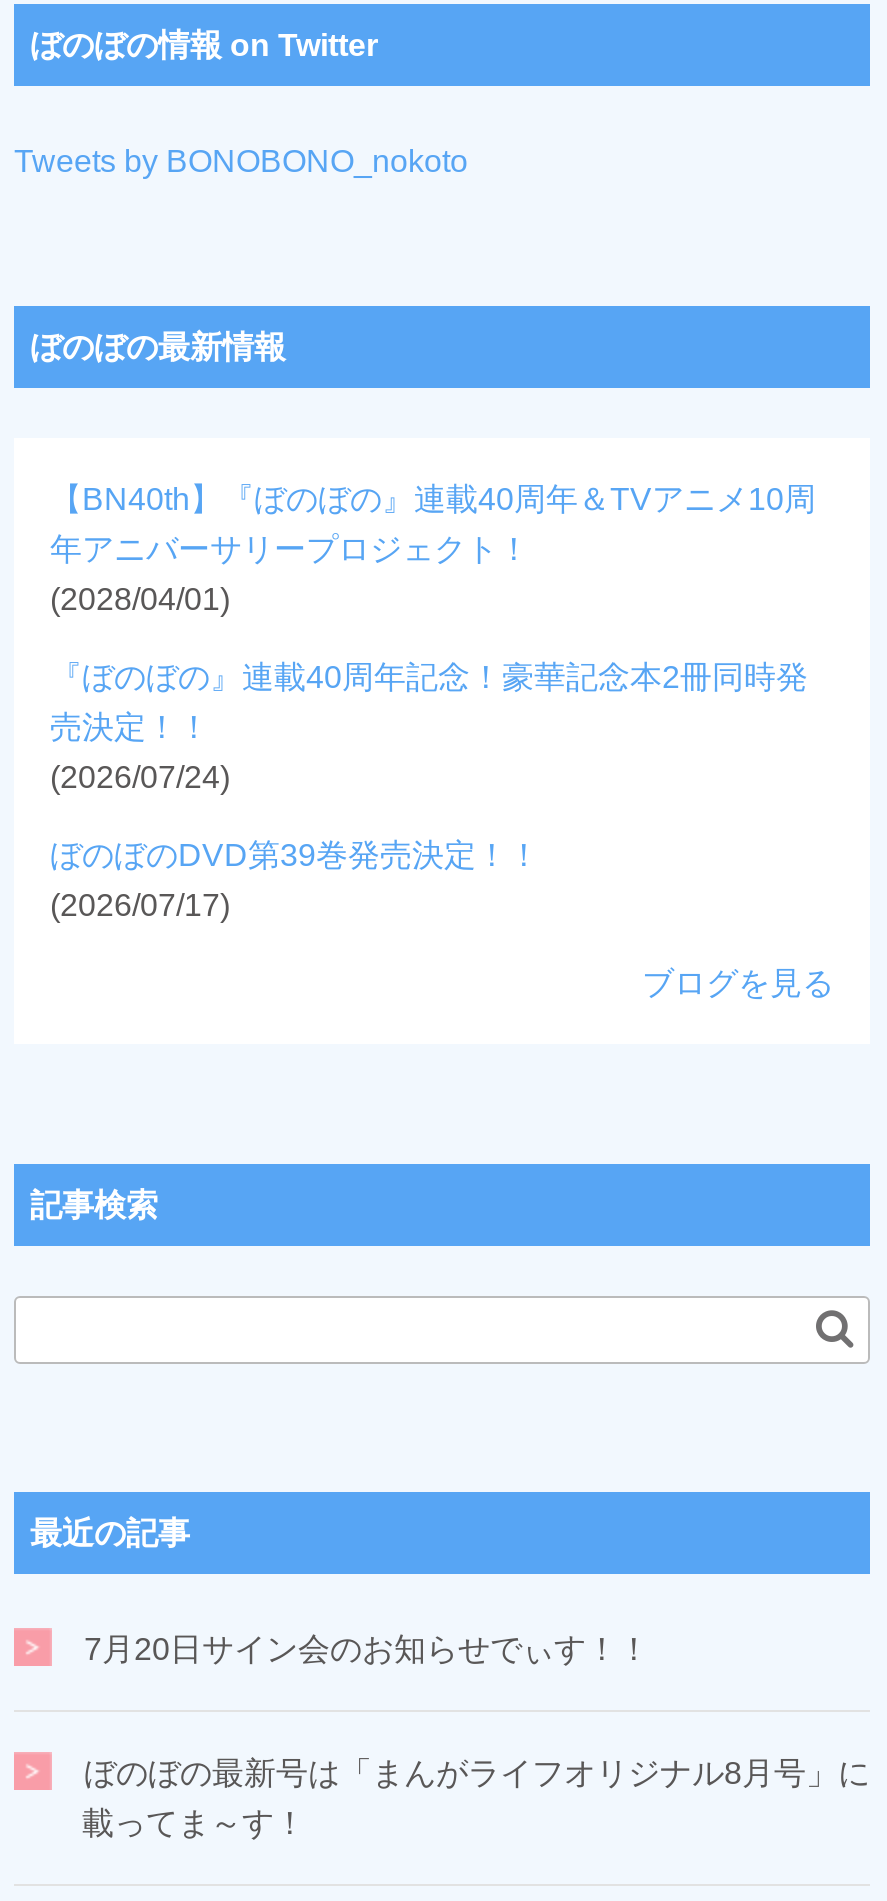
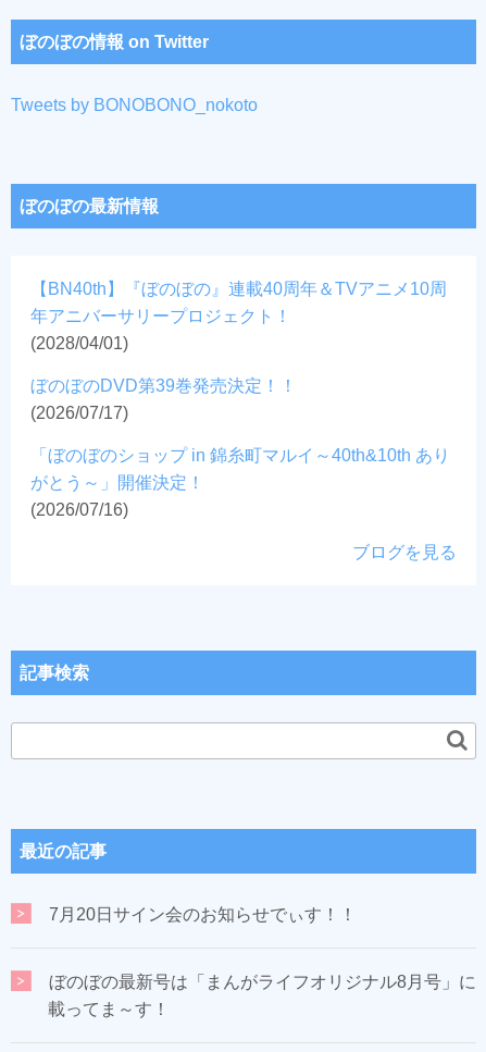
- 『ぼのぼの』連載40周年記念！豪華記念本2冊同時発
- 売決定！！
- (2026/07/24)

moved up: ぼのぼのDVD第39巻発売決定！！ | (2026/07/17)

+ 「ぼのぼのショップ in 錦糸町マルイ～40th&10th あり
+ がとう～」開催決定！
+ (2026/07/16)
